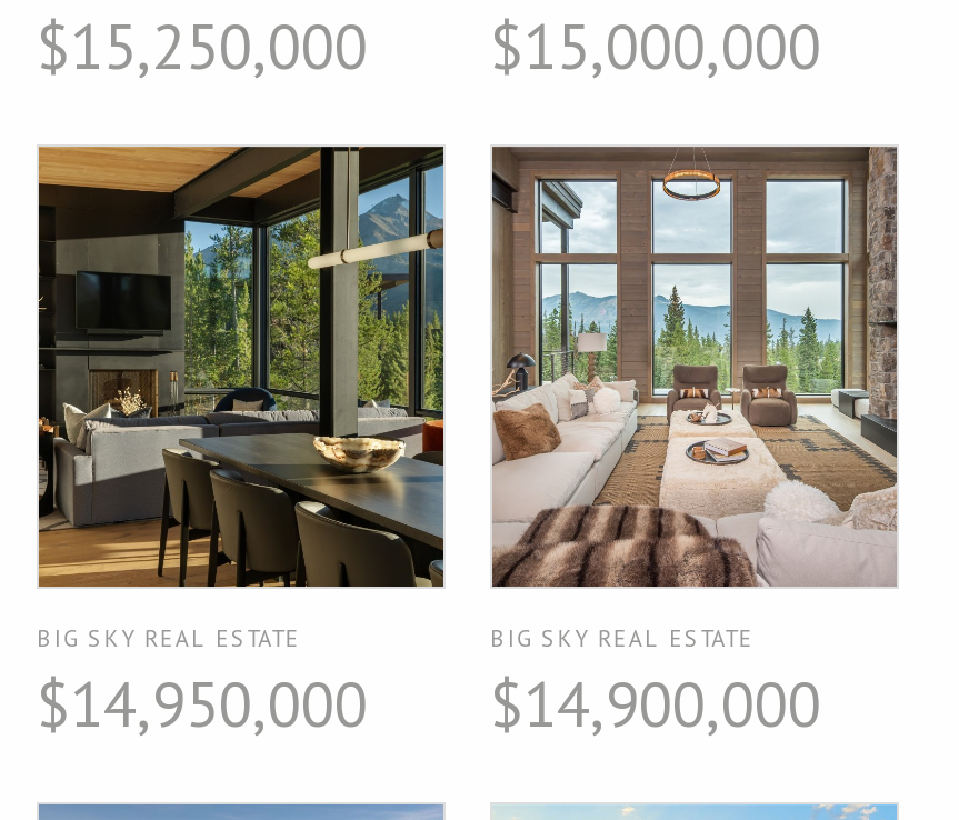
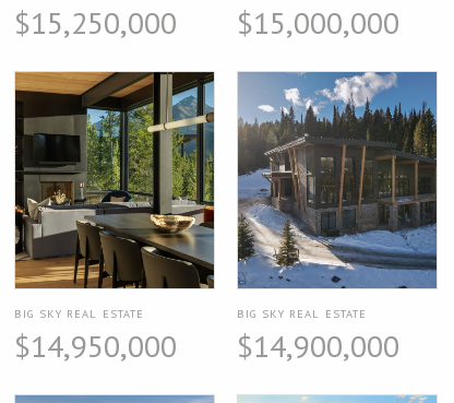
- [image]
+ [image]
